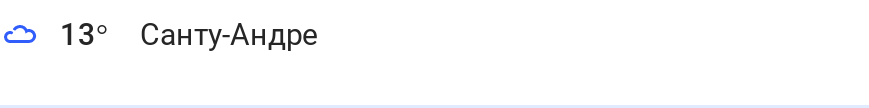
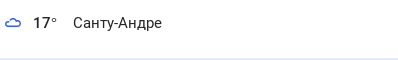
- 13° Санту-Андре
+ 17° Санту-Андре
